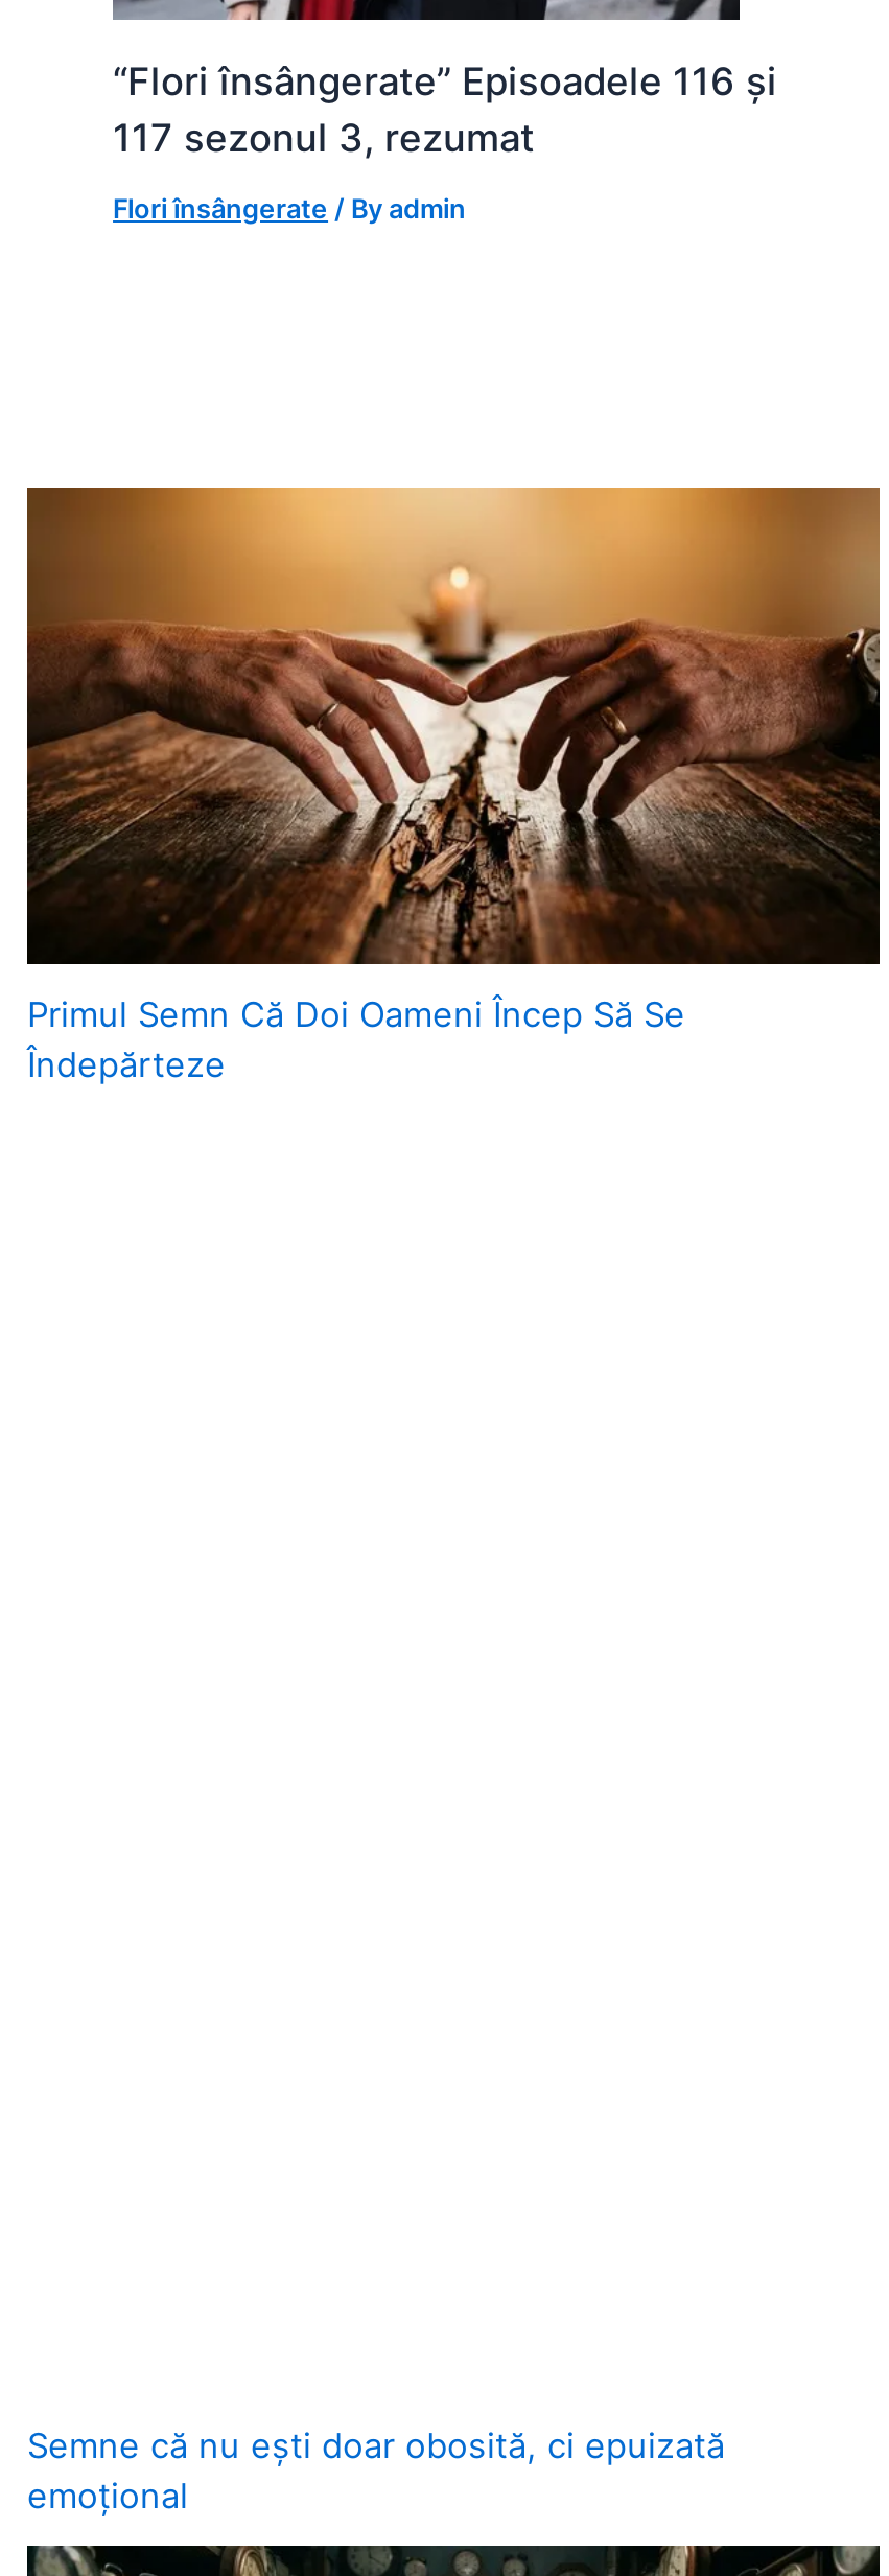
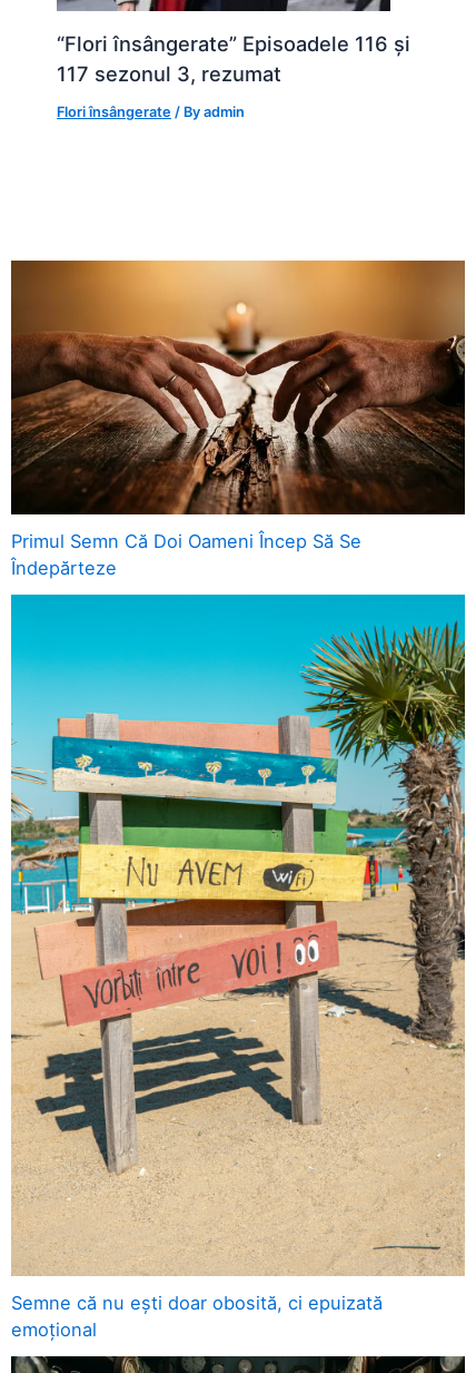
+ [image]
